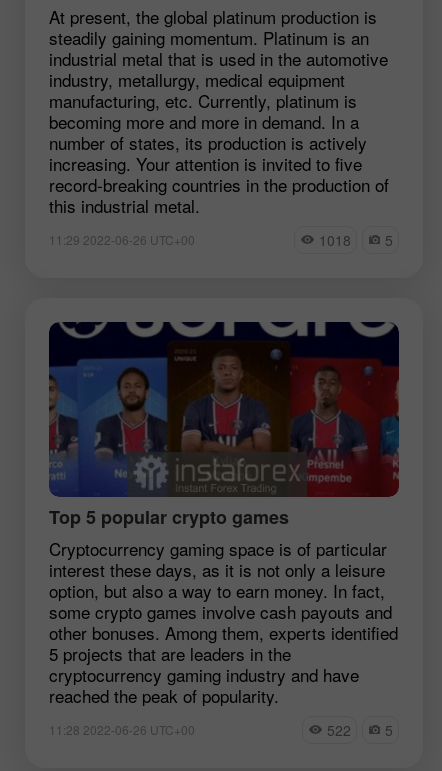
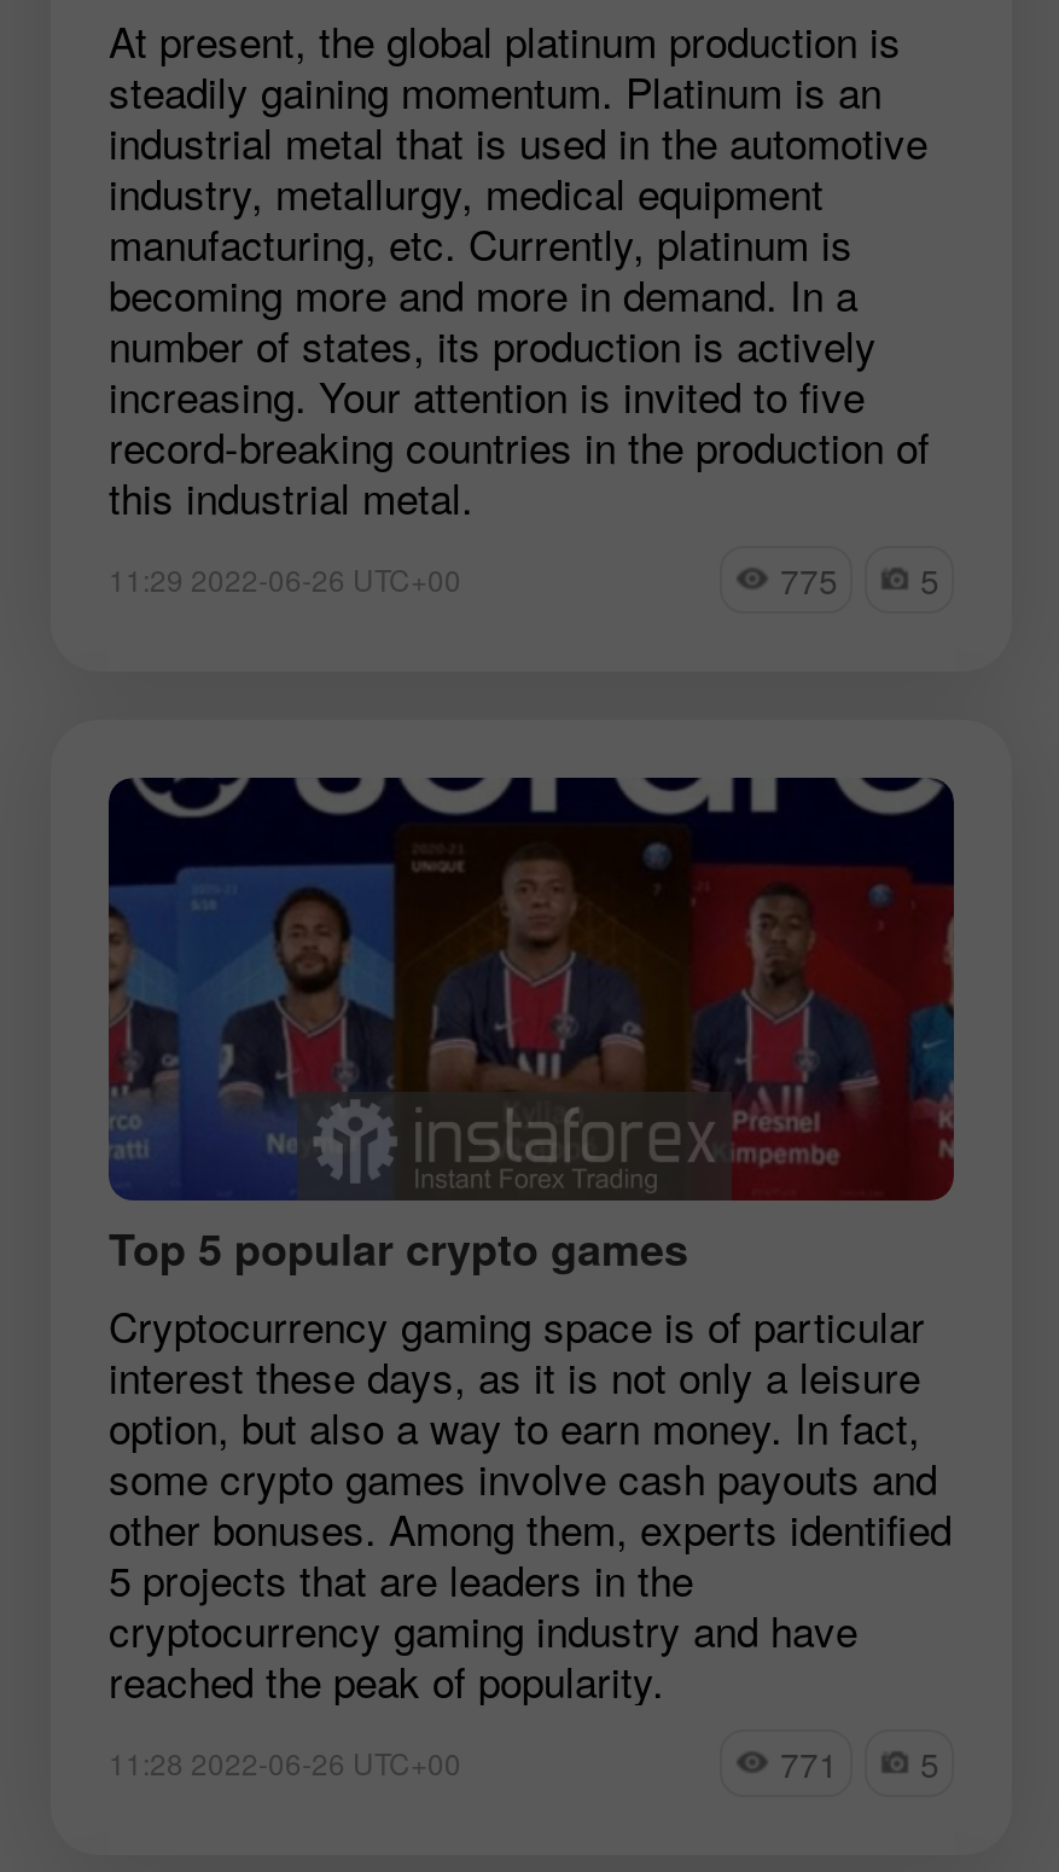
- 1018 5
+ 775 5

- 522 5
+ 771 5
